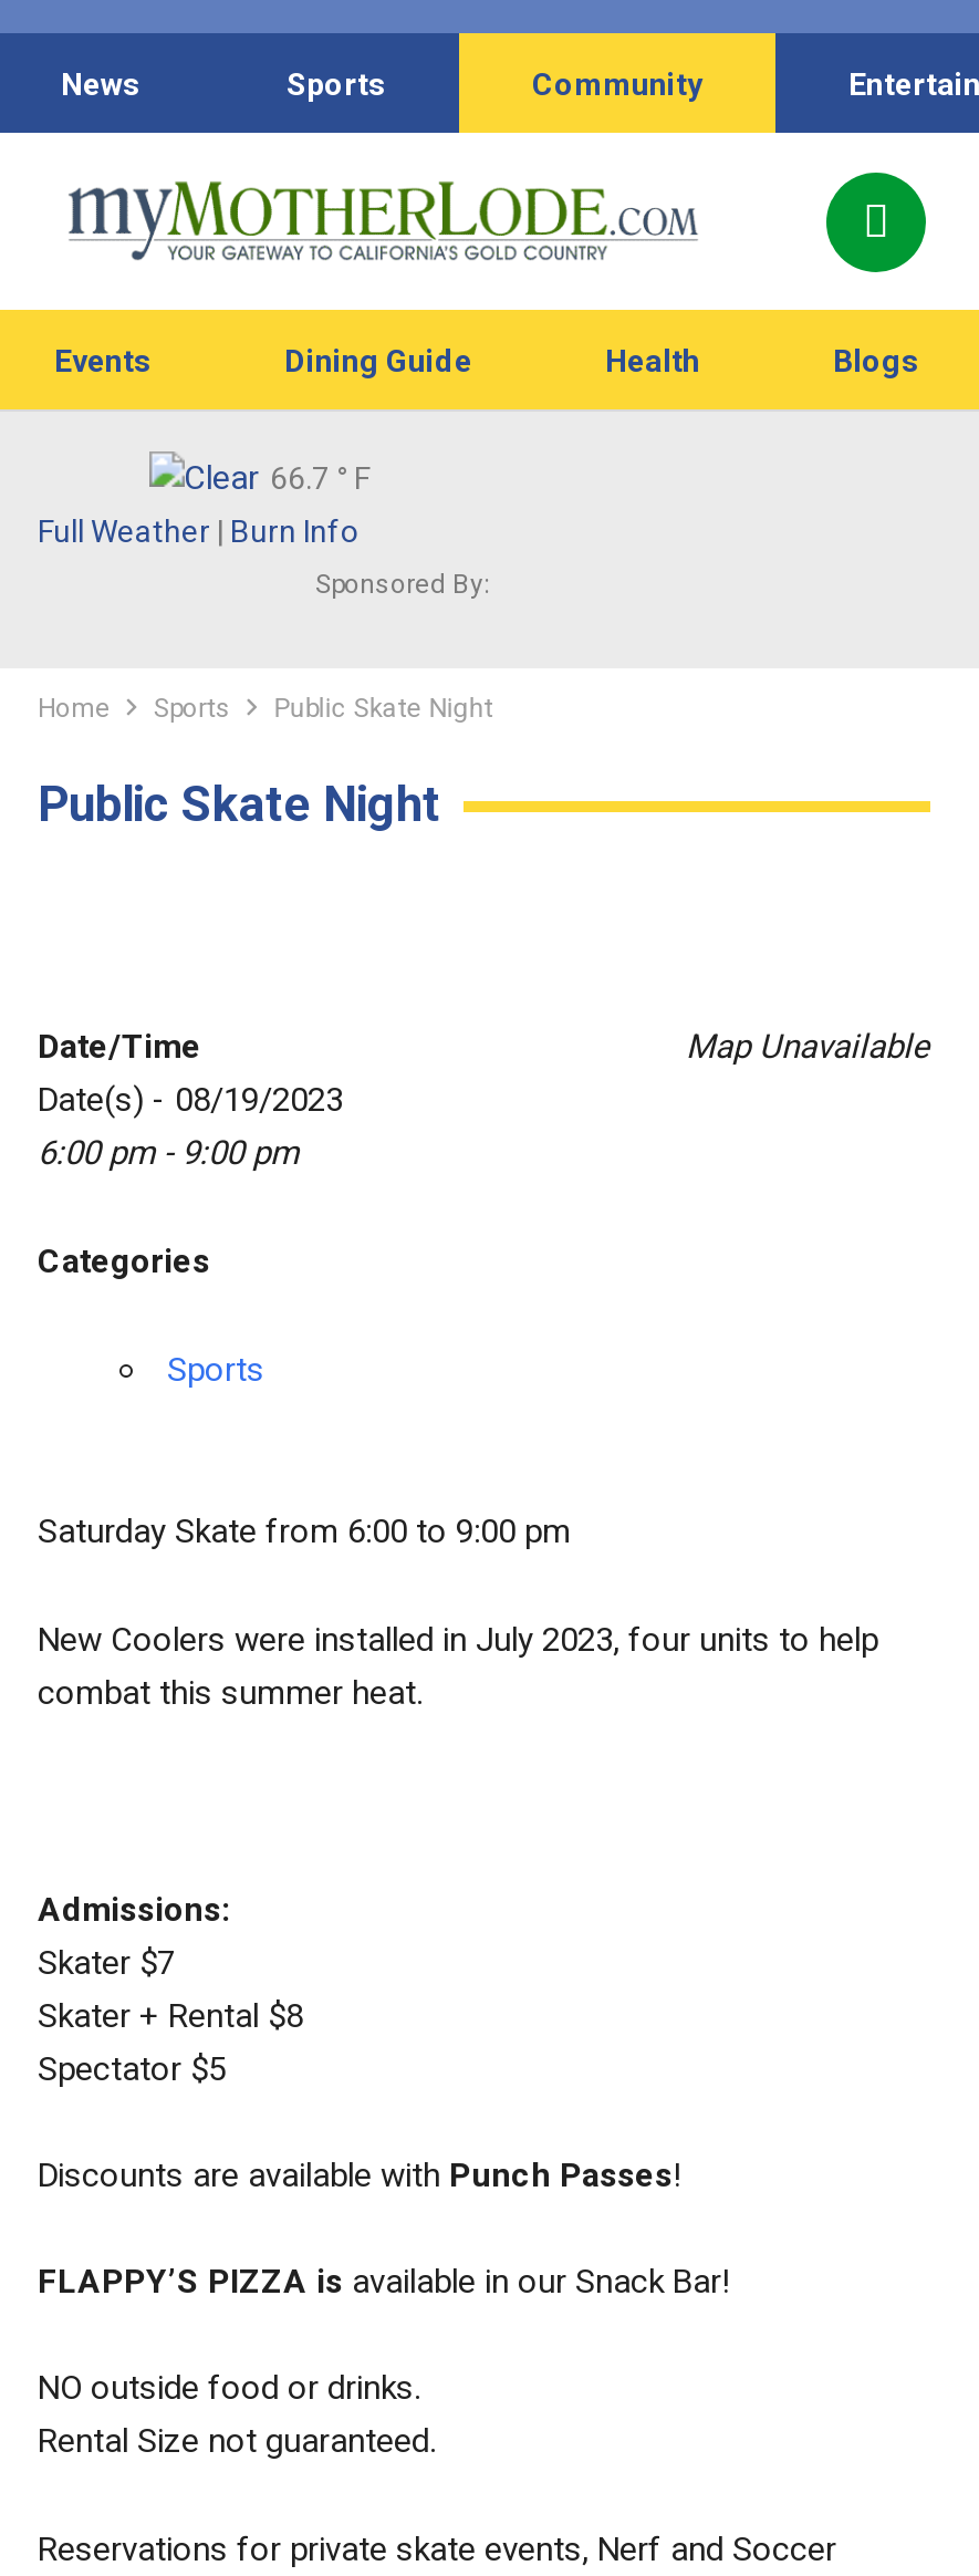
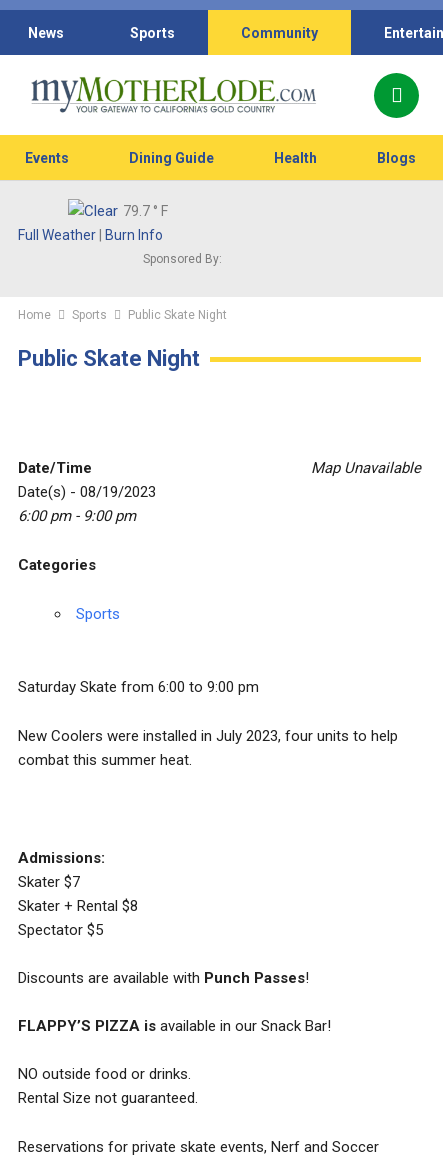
- 66.7 ° F
+ 79.7 ° F
